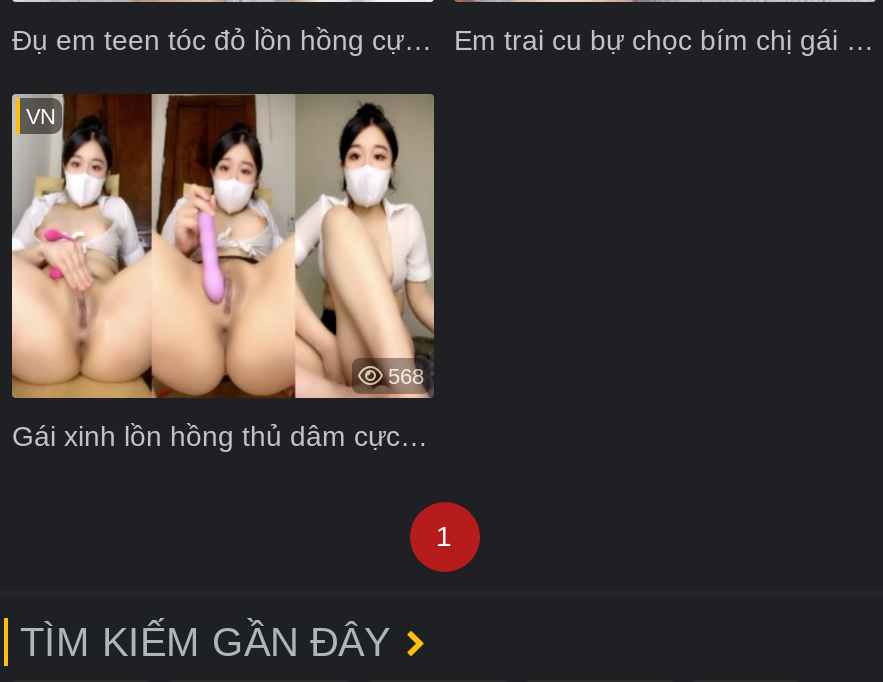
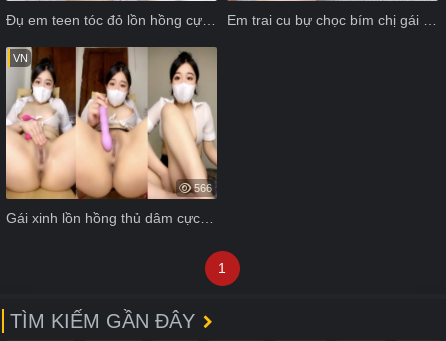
- 568
+ 566
